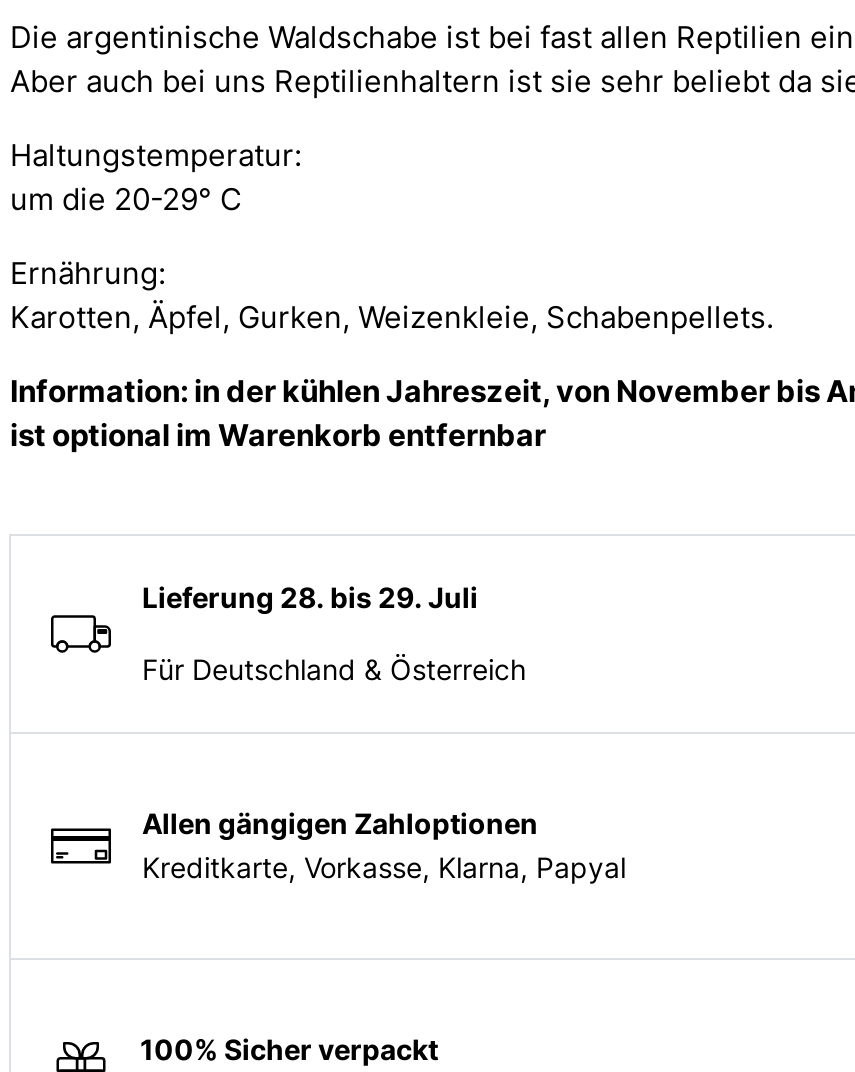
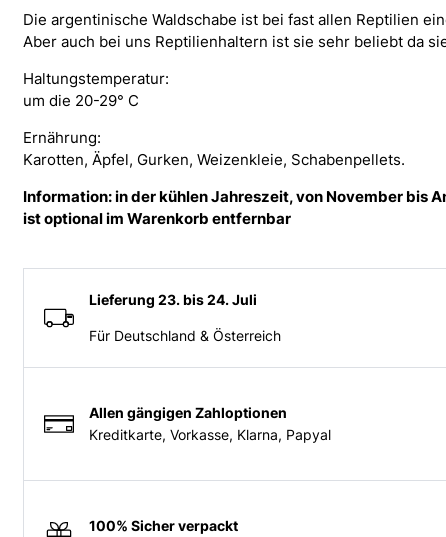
- Lieferung 28. bis 29. Juli
+ Lieferung 23. bis 24. Juli
